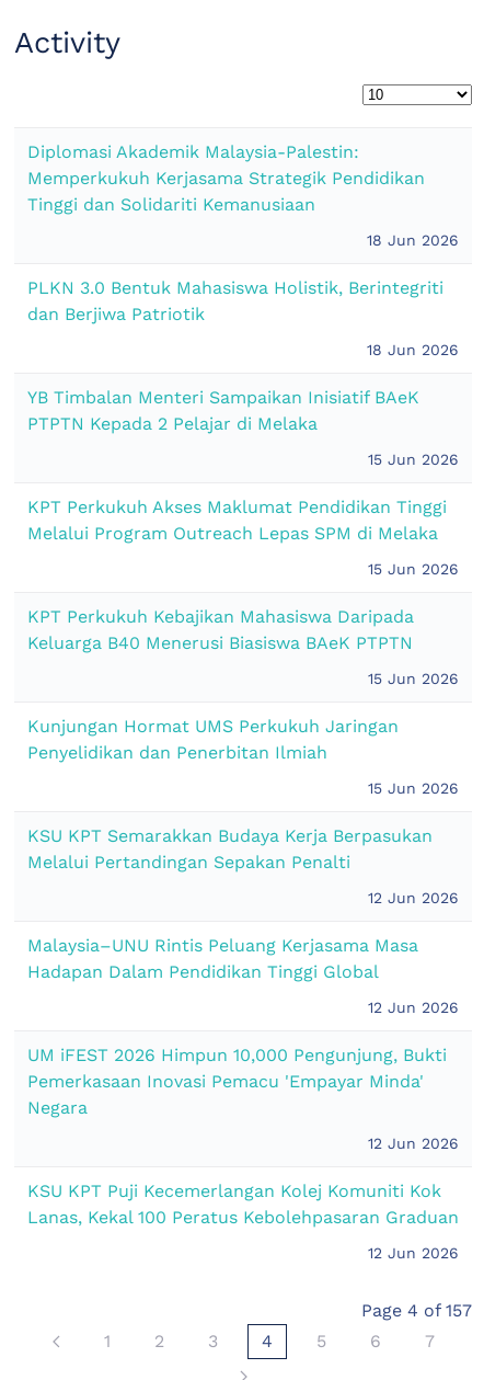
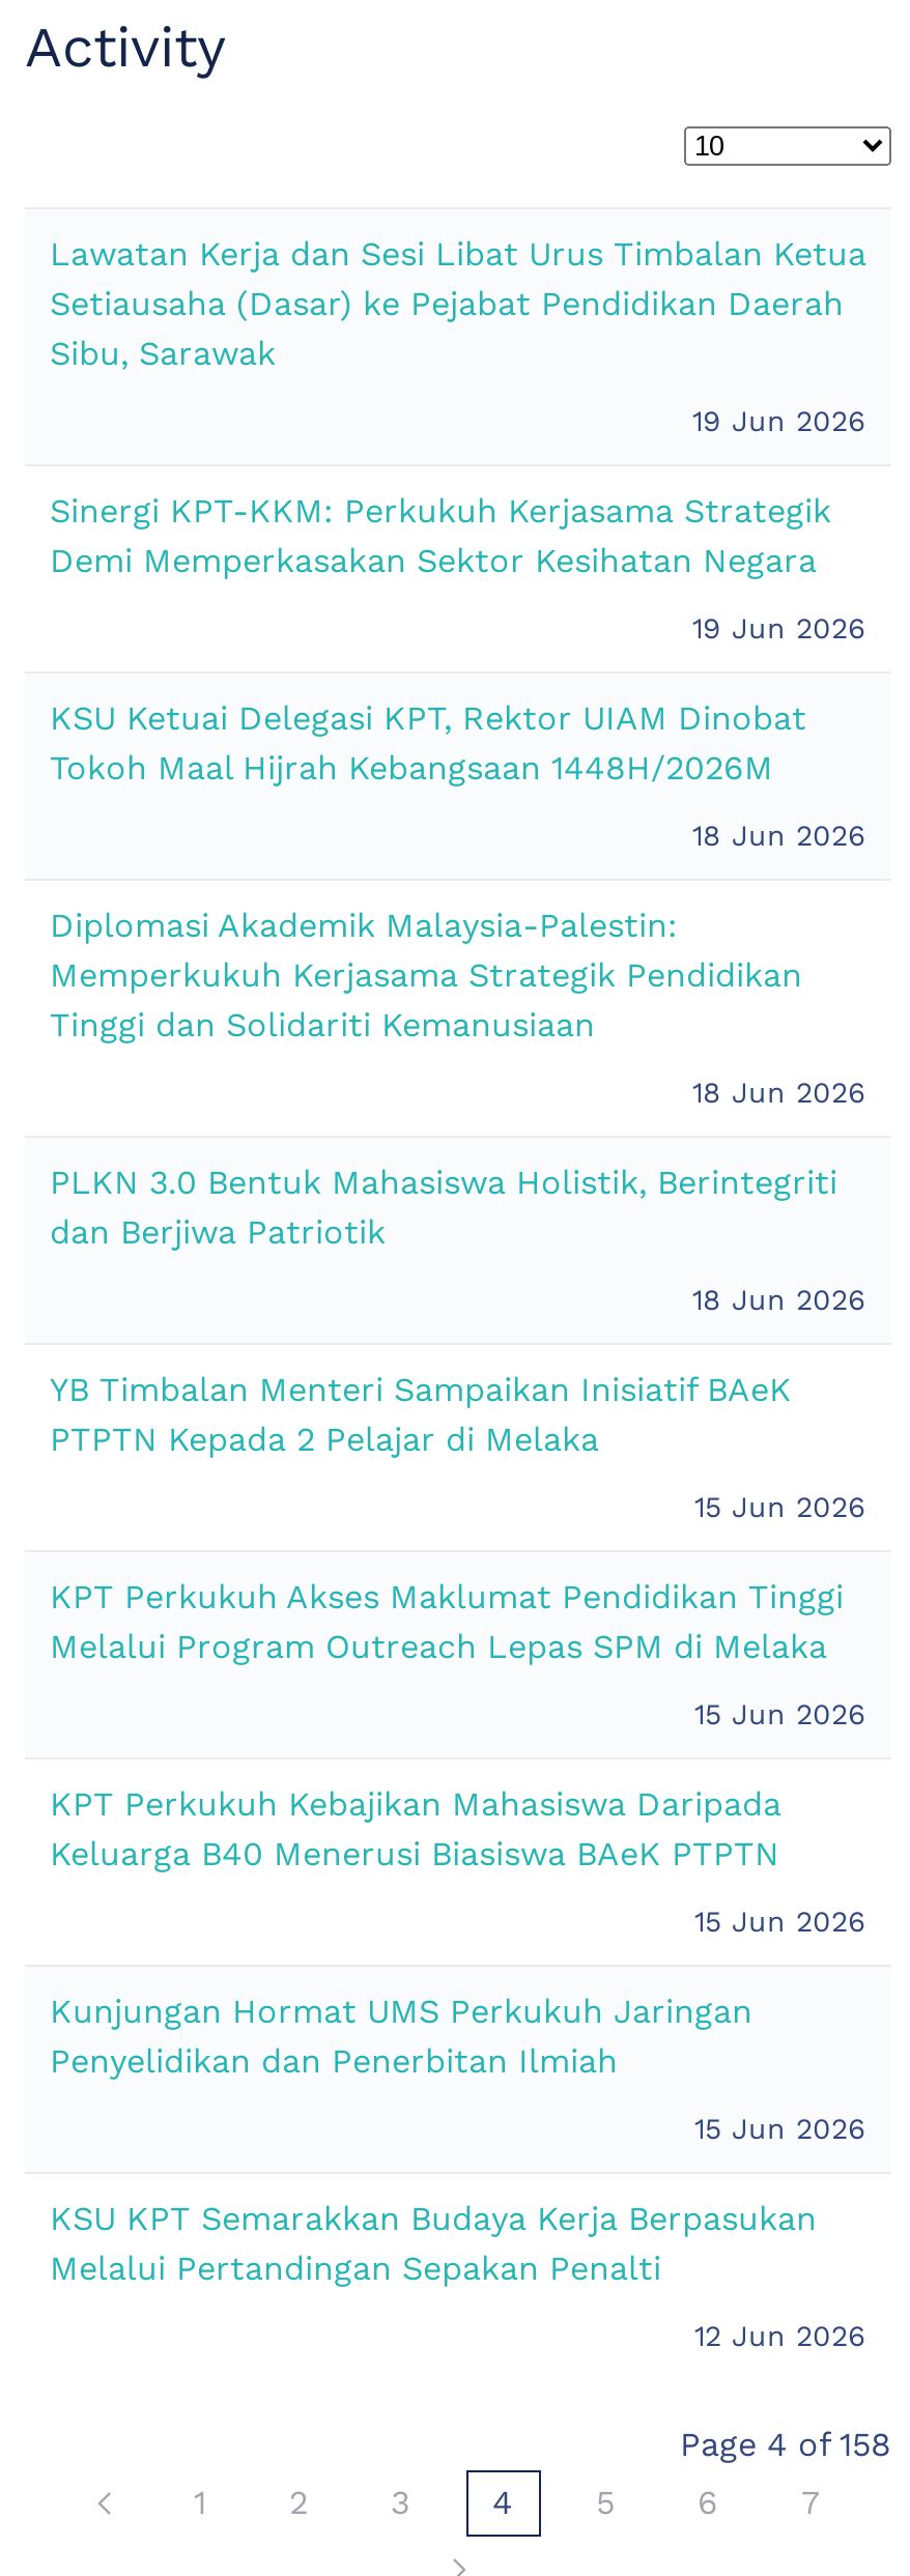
+ Lawatan Kerja dan Sesi Libat Urus Timbalan Ketua
+ Setiausaha (Dasar) ke Pejabat Pendidikan Daerah
+ Sibu, Sarawak
+ 19 Jun 2026
+ Sinergi KPT-KKM: Perkukuh Kerjasama Strategik
+ Demi Memperkasakan Sektor Kesihatan Negara
+ 19 Jun 2026
+ KSU Ketuai Delegasi KPT, Rektor UIAM Dinobat
+ Tokoh Maal Hijrah Kebangsaan 1448H/2026M
+ 18 Jun 2026

moved down: Diplomasi Akademik Malaysia-Palestin: | Memperkukuh Kerjasama Strategik Pendidikan | Tinggi dan Solidariti Kemanusiaan | ... | Melalui Pertandingan Sepakan Penalti | 12 Jun 2026

- Malaysia–UNU Rintis Peluang Kerjasama Masa
- Hadapan Dalam Pendidikan Tinggi Global
- 12 Jun 2026
- UM iFEST 2026 Himpun 10,000 Pengunjung, Bukti
- Pemerkasaan Inovasi Pemacu 'Empayar Minda'
- Negara
- 12 Jun 2026
- KSU KPT Puji Kecemerlangan Kolej Komuniti Kok
- Lanas, Kekal 100 Peratus Kebolehpasaran Graduan
- 12 Jun 2026
- Page 4 of 157
+ Page 4 of 158
